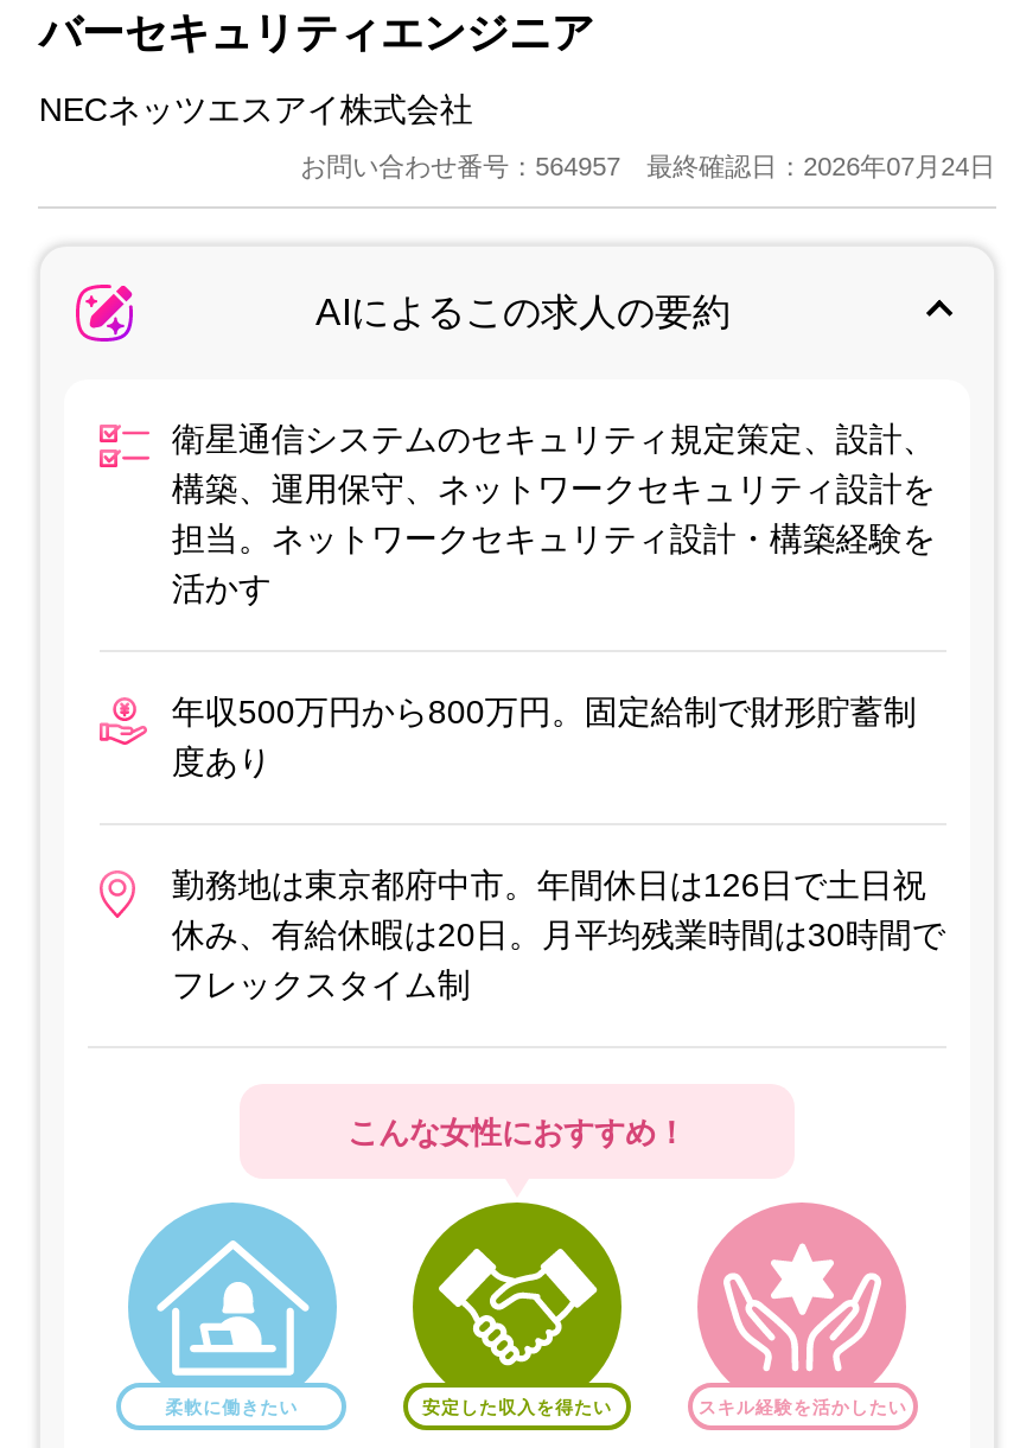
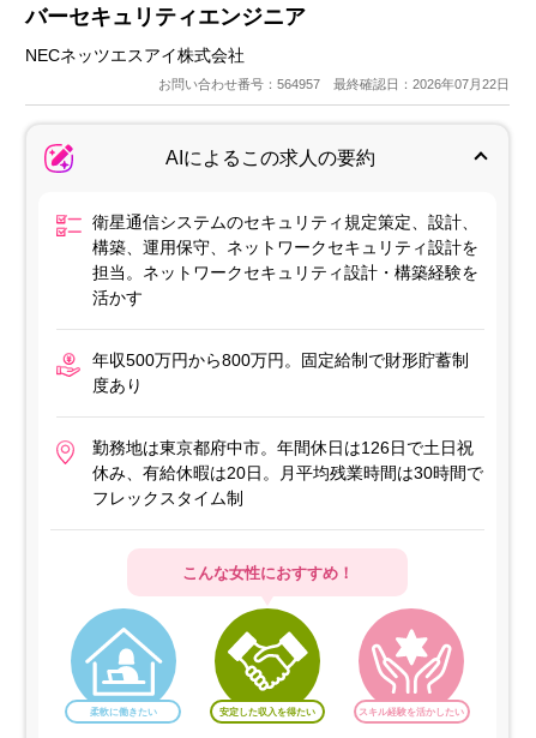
- お問い合わせ番号：564957 最終確認日：2026年07月24日
+ お問い合わせ番号：564957 最終確認日：2026年07月22日
